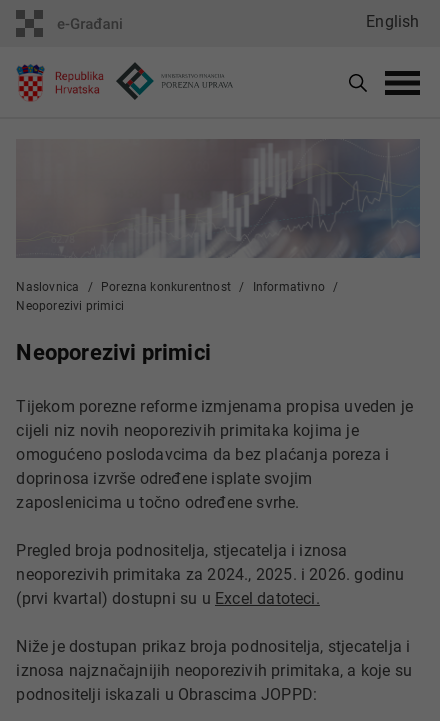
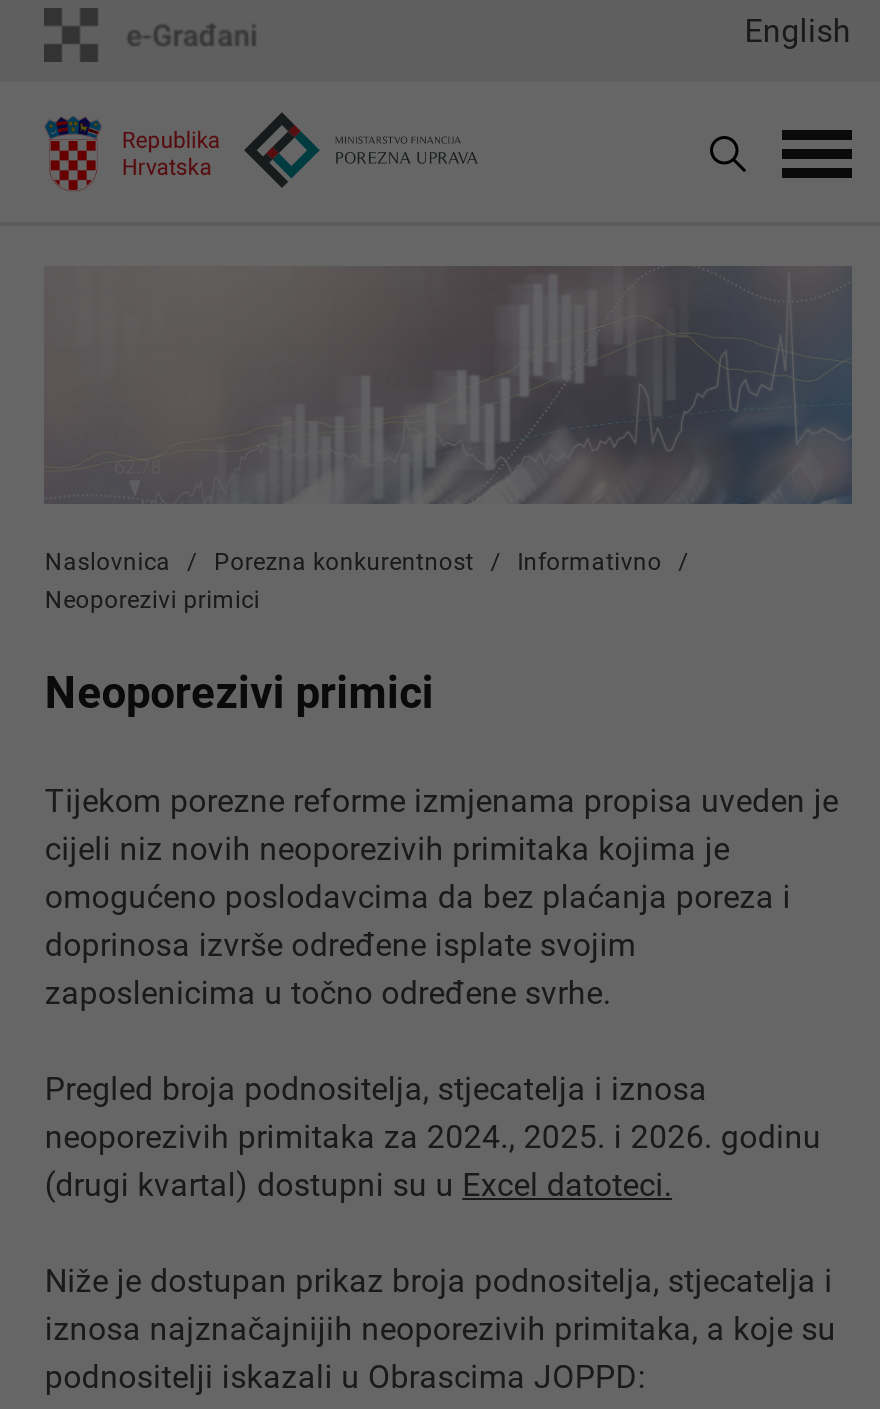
- (prvi kvartal) dostupni su u Excel datoteci.
+ (drugi kvartal) dostupni su u Excel datoteci.
